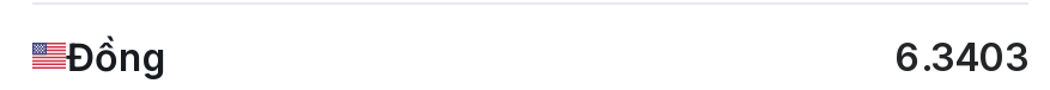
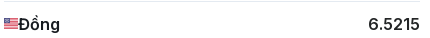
- 6.3403
+ 6.5215
